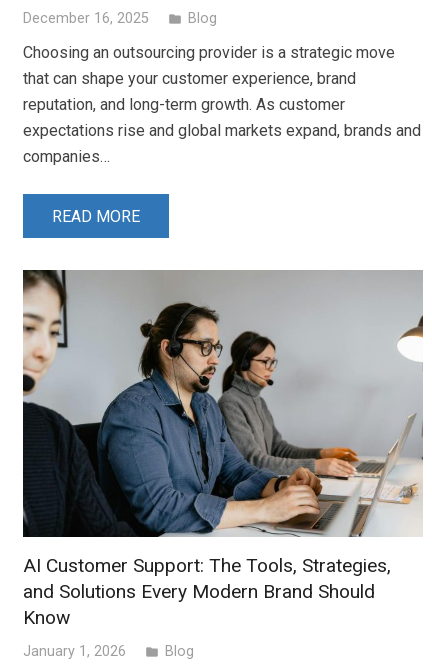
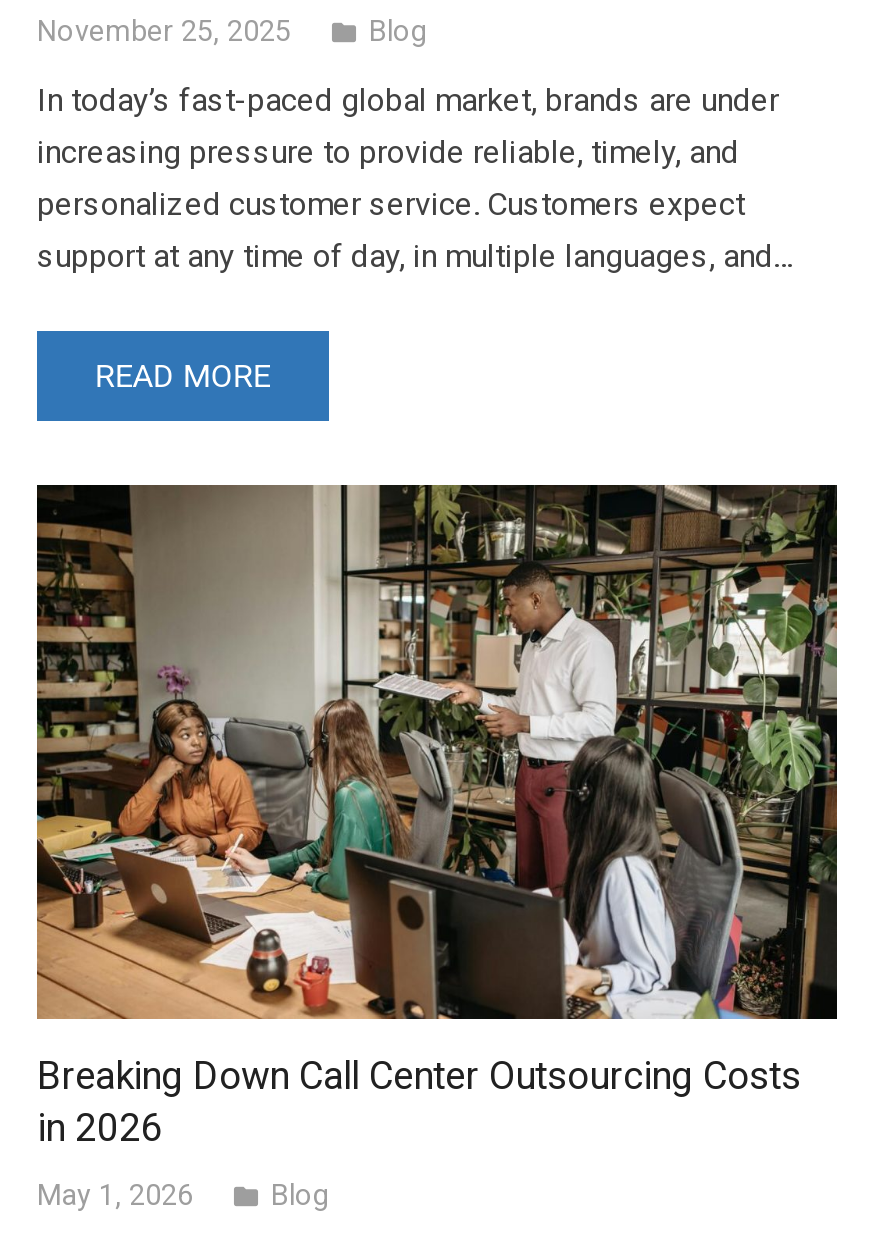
- December 16, 2025
+ November 25, 2025

- Choosing an outsourcing provider is a strategic move
- that can shape your customer experience, brand
- reputation, and long-term growth. As customer
- expectations rise and global markets expand, brands and
- companies…
+ In today’s fast-paced global market, brands are under
+ increasing pressure to provide reliable, timely, and
+ personalized customer service. Customers expect
+ support at any time of day, in multiple languages, and…

- [image]
- AI Customer Support: The Tools, Strategies,
- and Solutions Every Modern Brand Should
- Know
+ [image]
+ Breaking Down Call Center Outsourcing Costs
+ in 2026

- January 1, 2026
+ May 1, 2026
